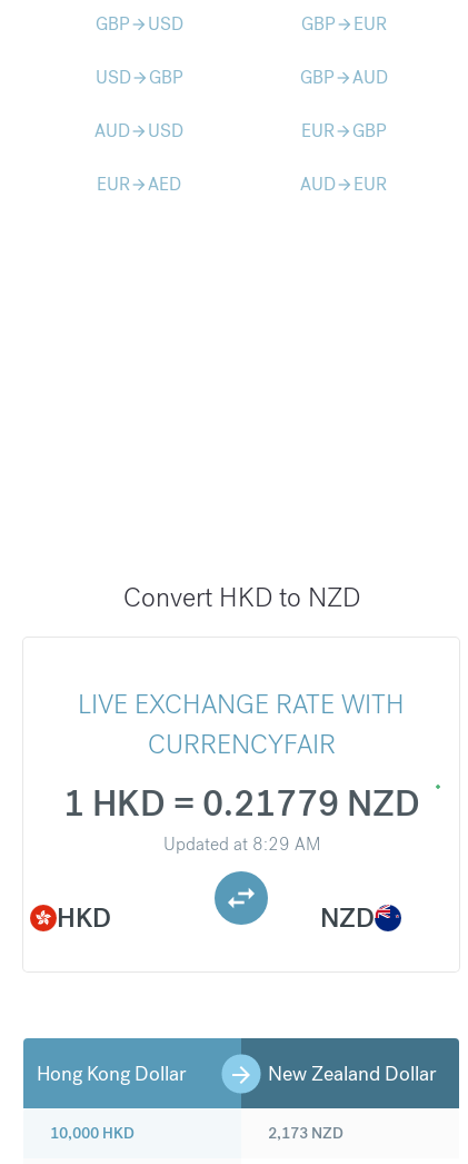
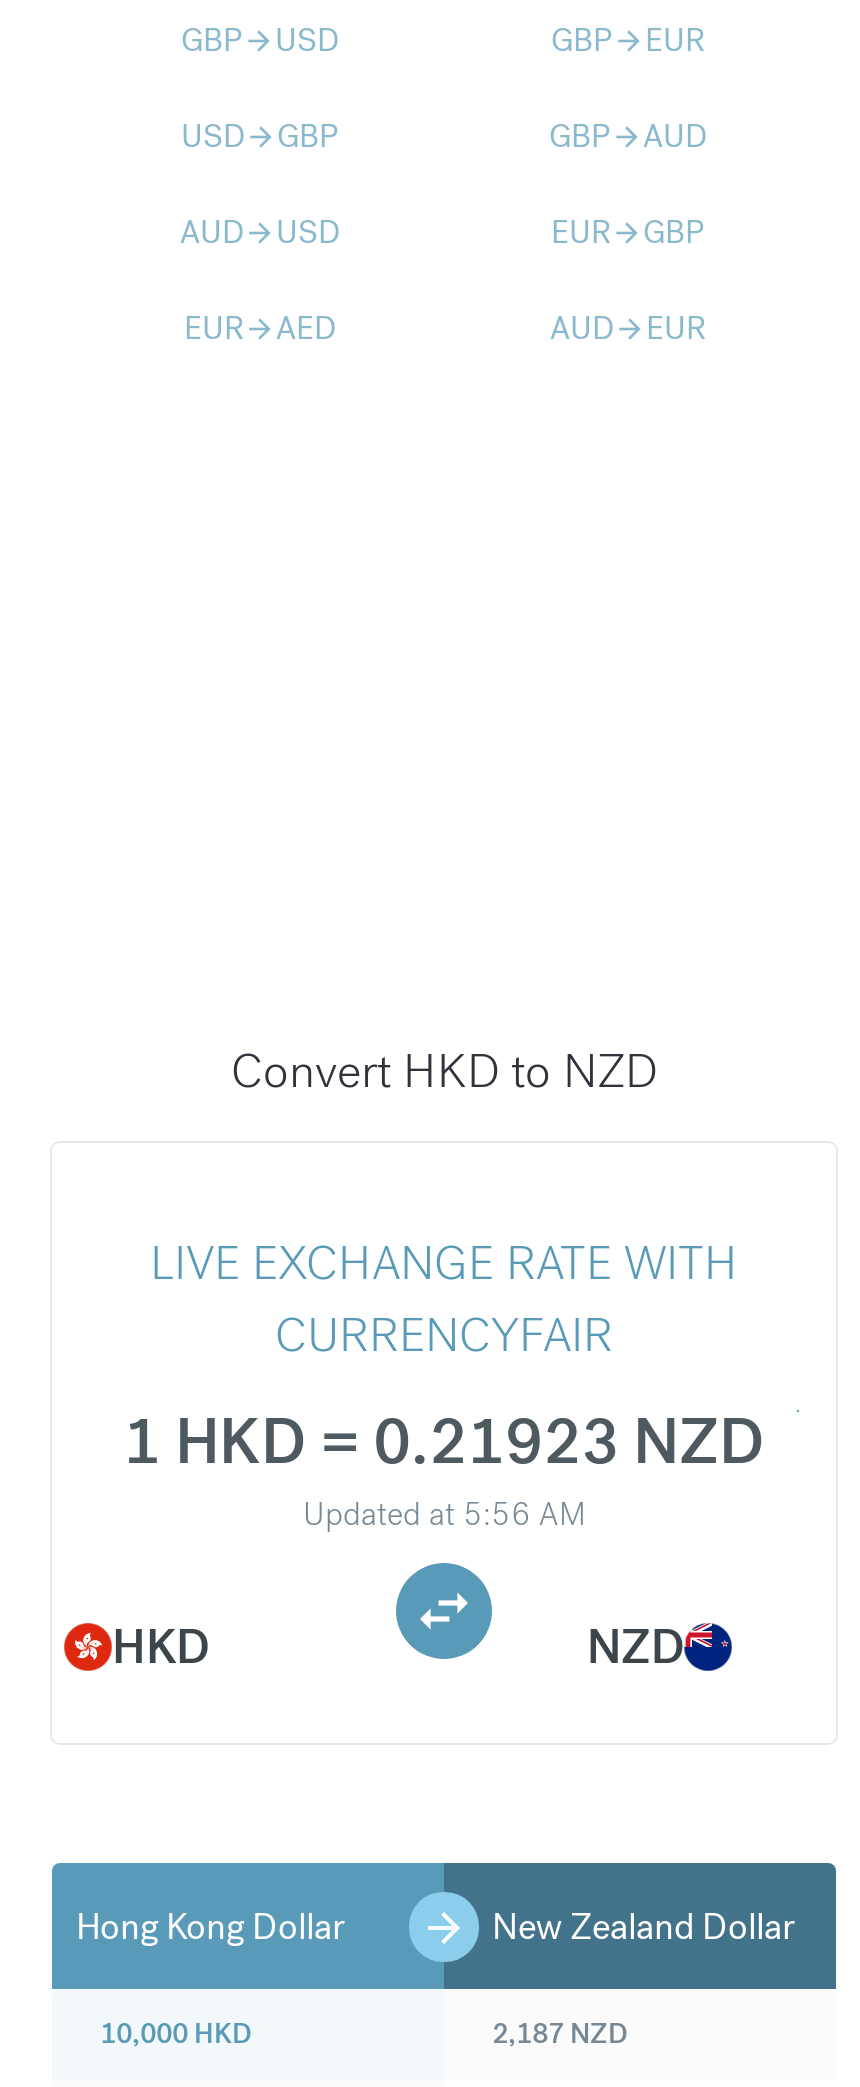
- 1 HKD = 0.21779 NZD
+ 1 HKD = 0.21923 NZD

- Updated at 8:29 AM
+ Updated at 5:56 AM

- 2,173 NZD
+ 2,187 NZD
